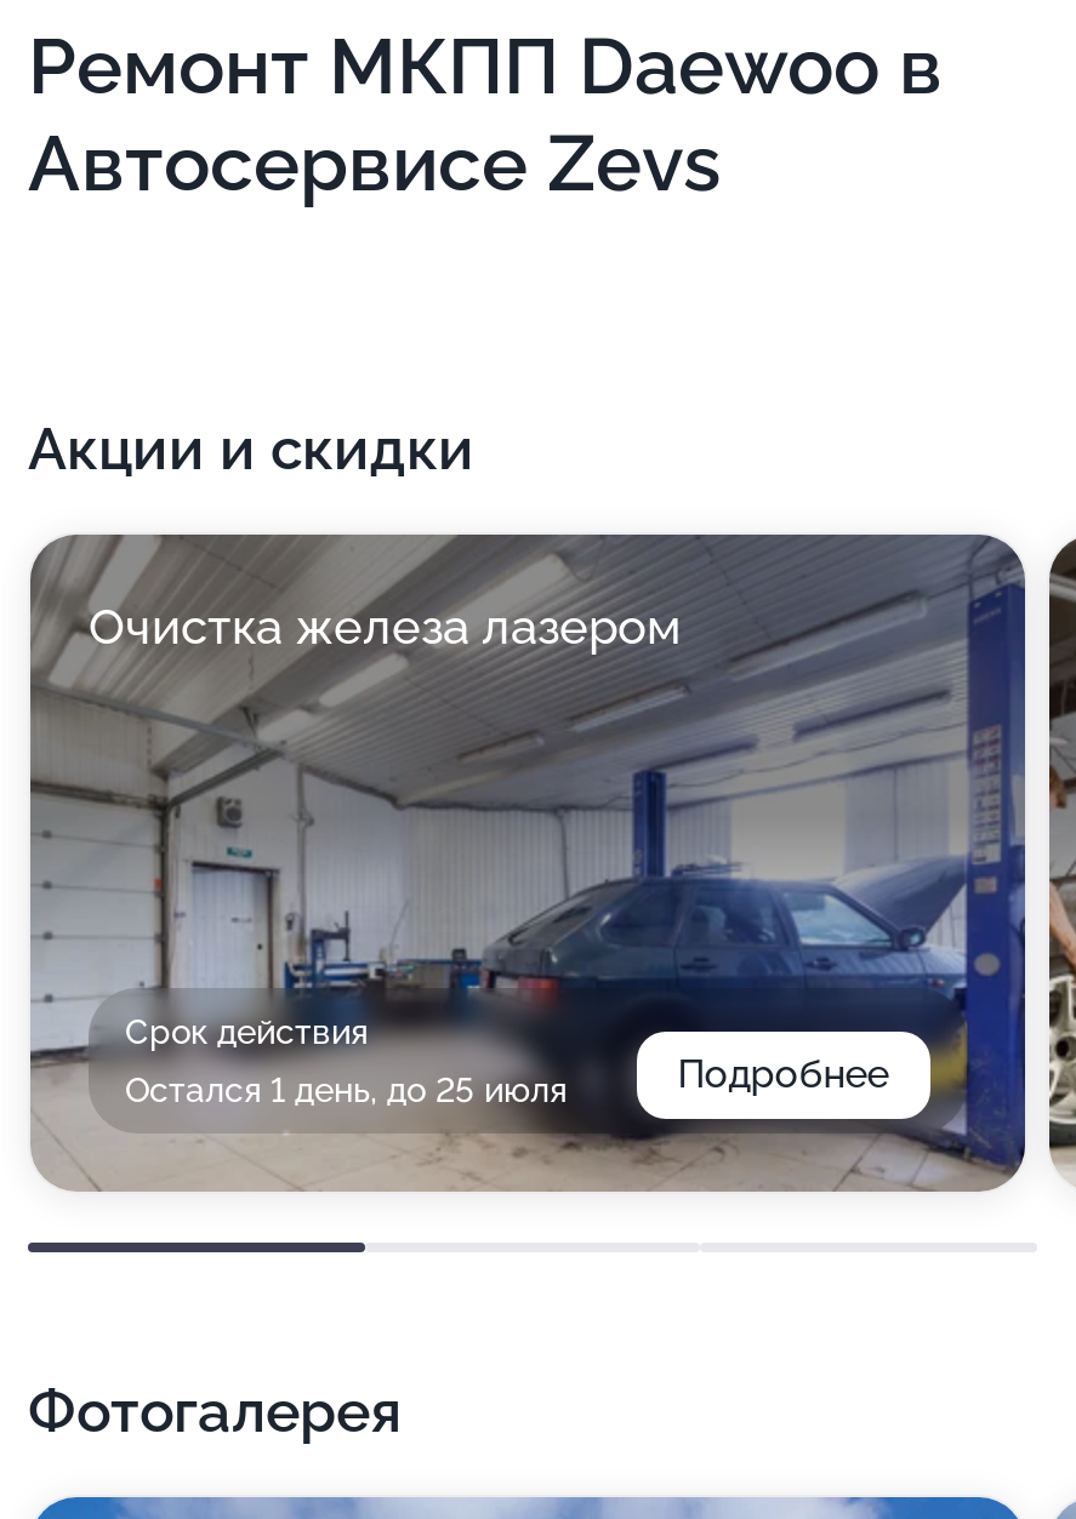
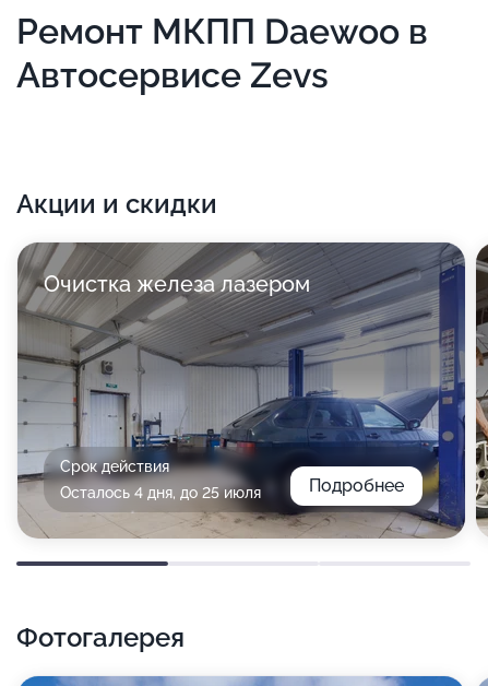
- Остался 1 день, до 25 июля
+ Осталось 4 дня, до 25 июля
